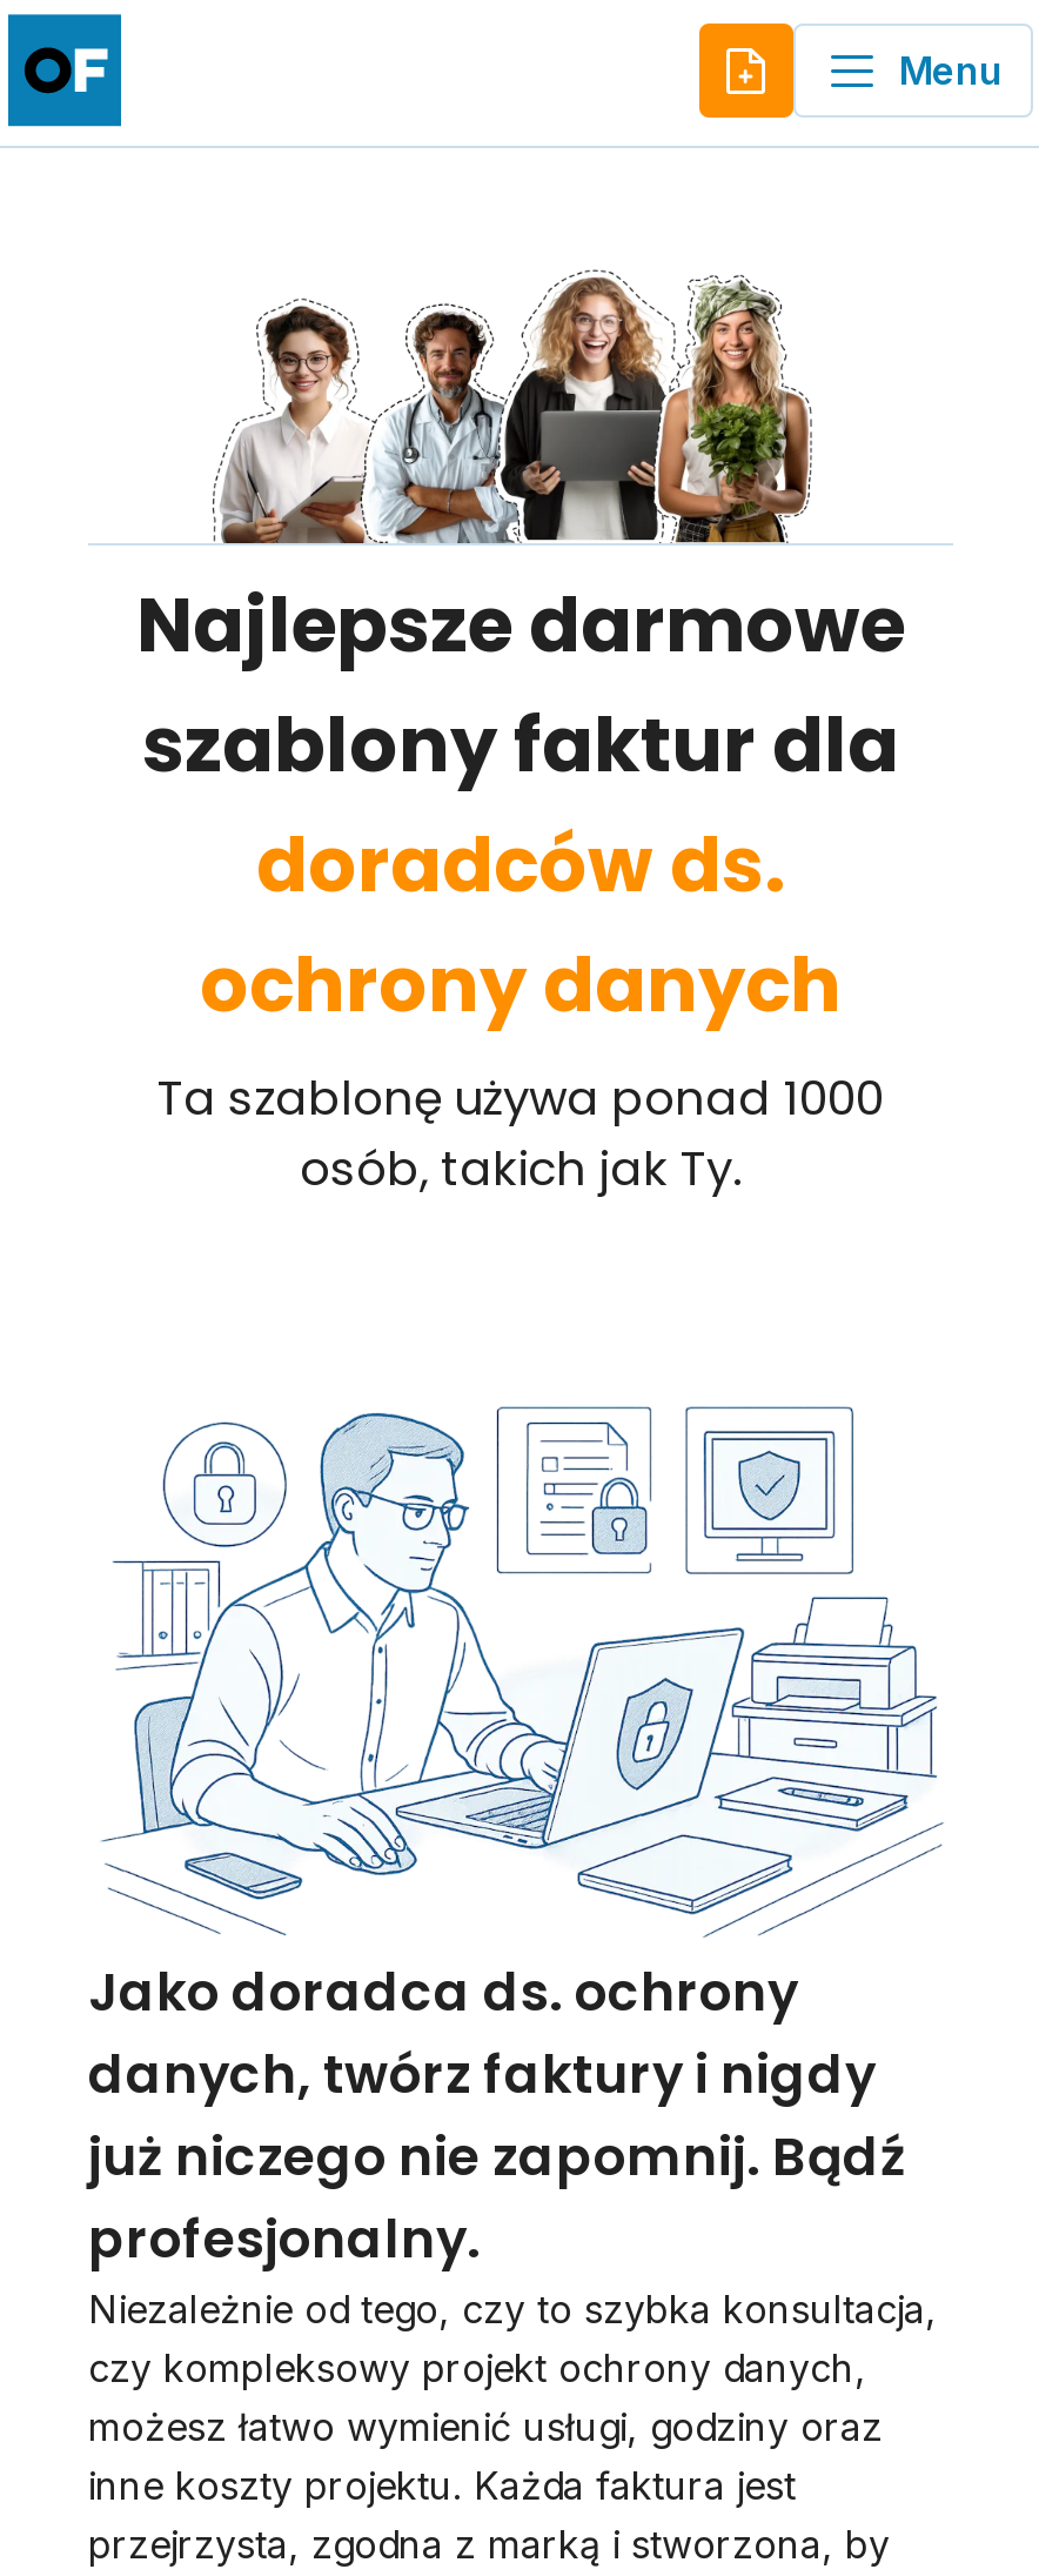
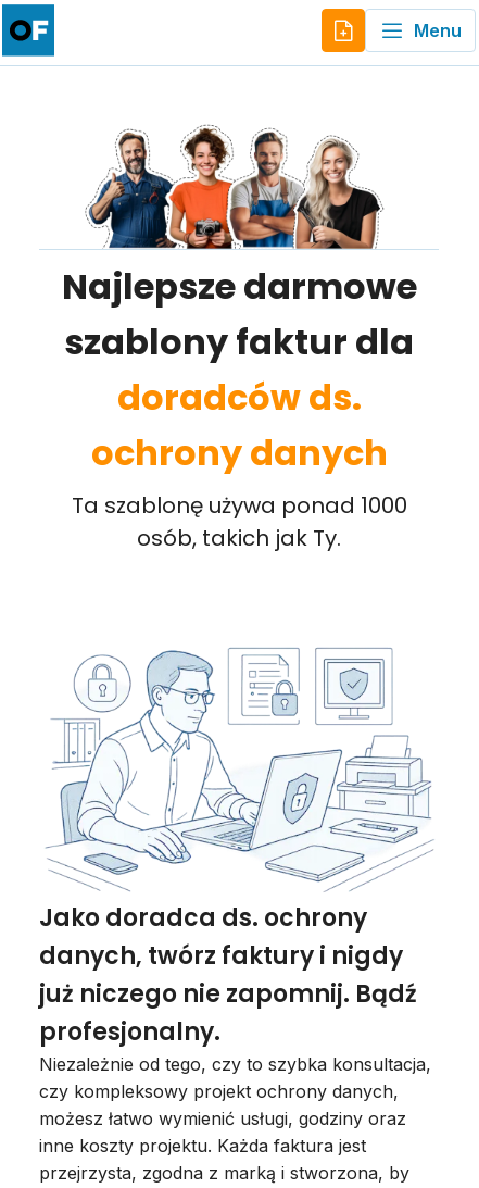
- [image]
+ [image]
